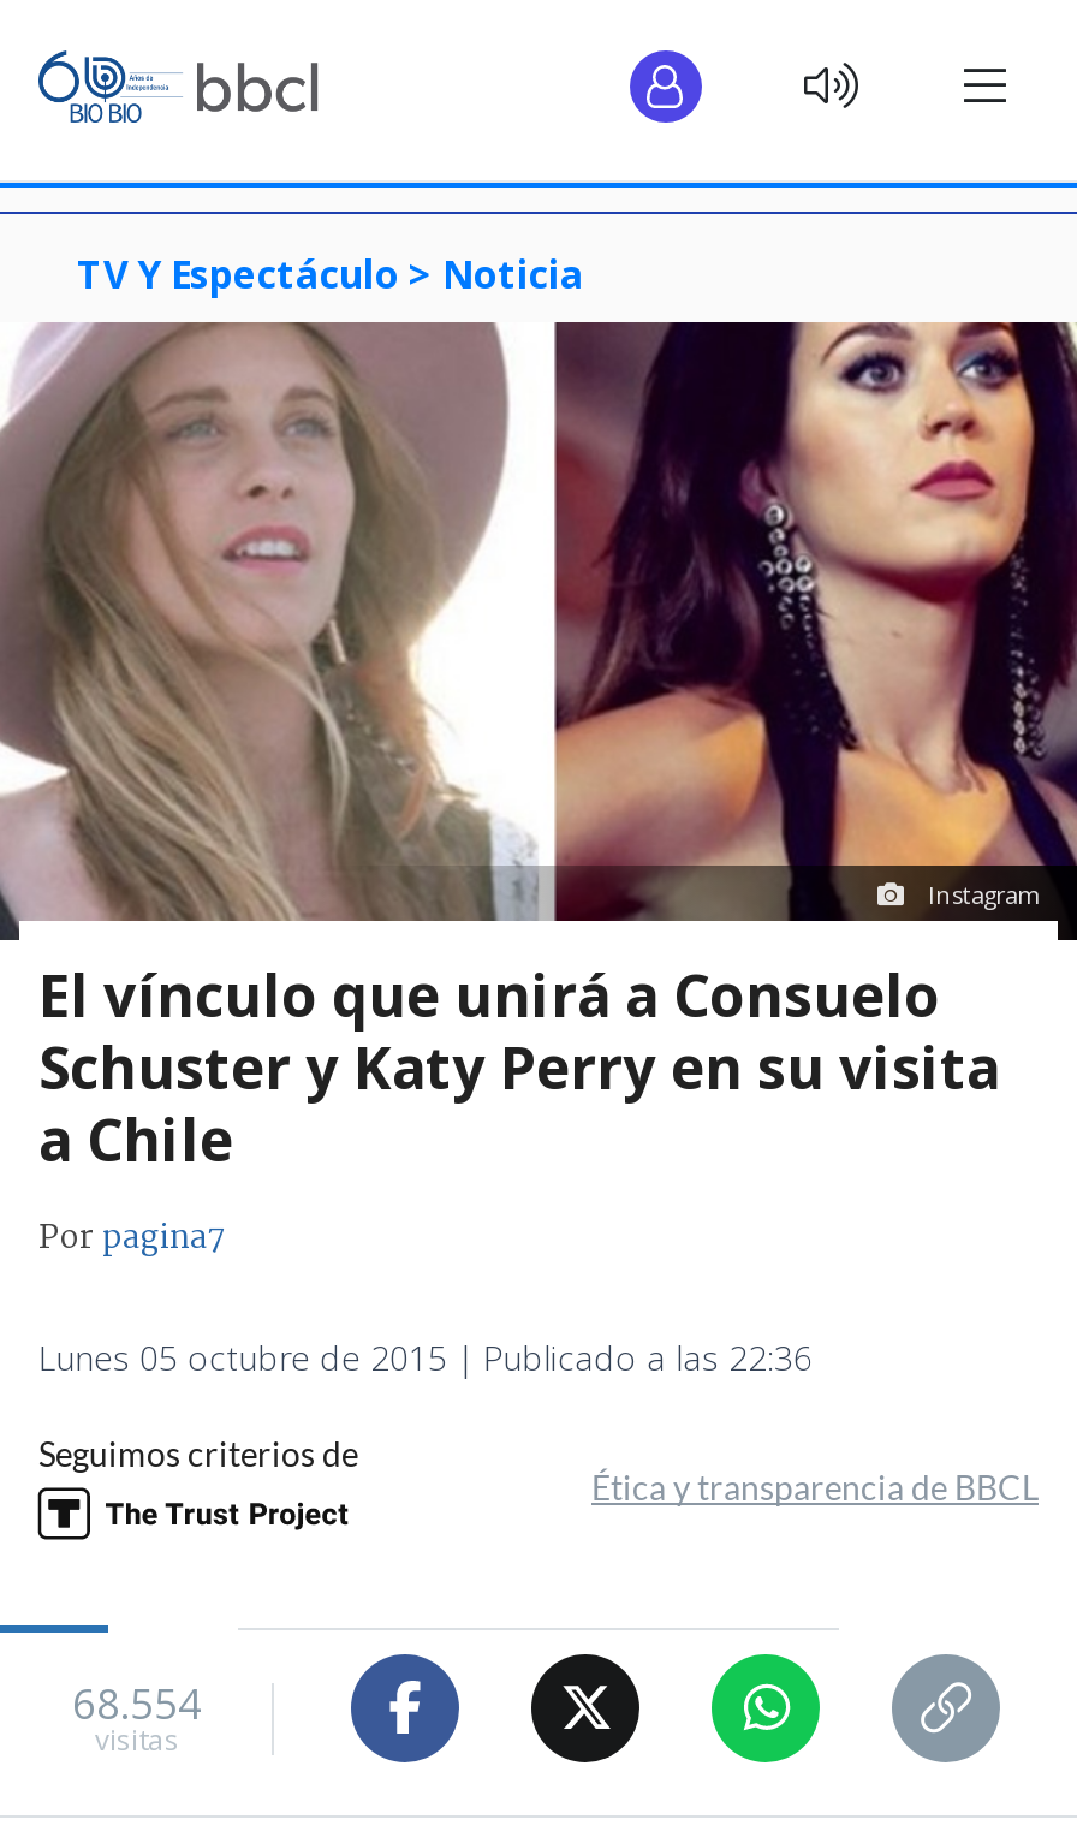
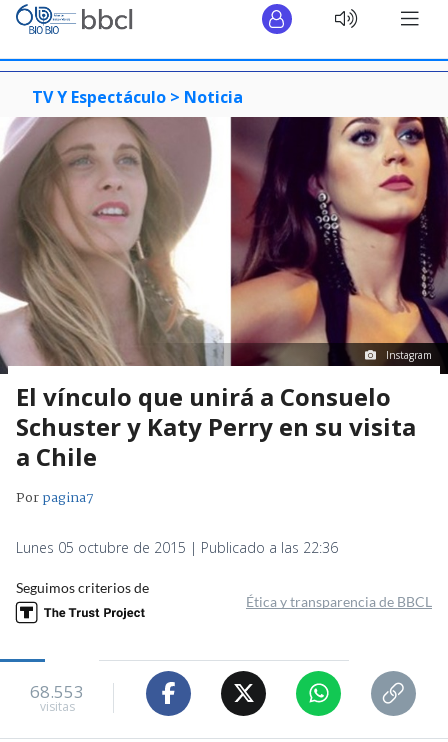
- 68.554
+ 68.553
